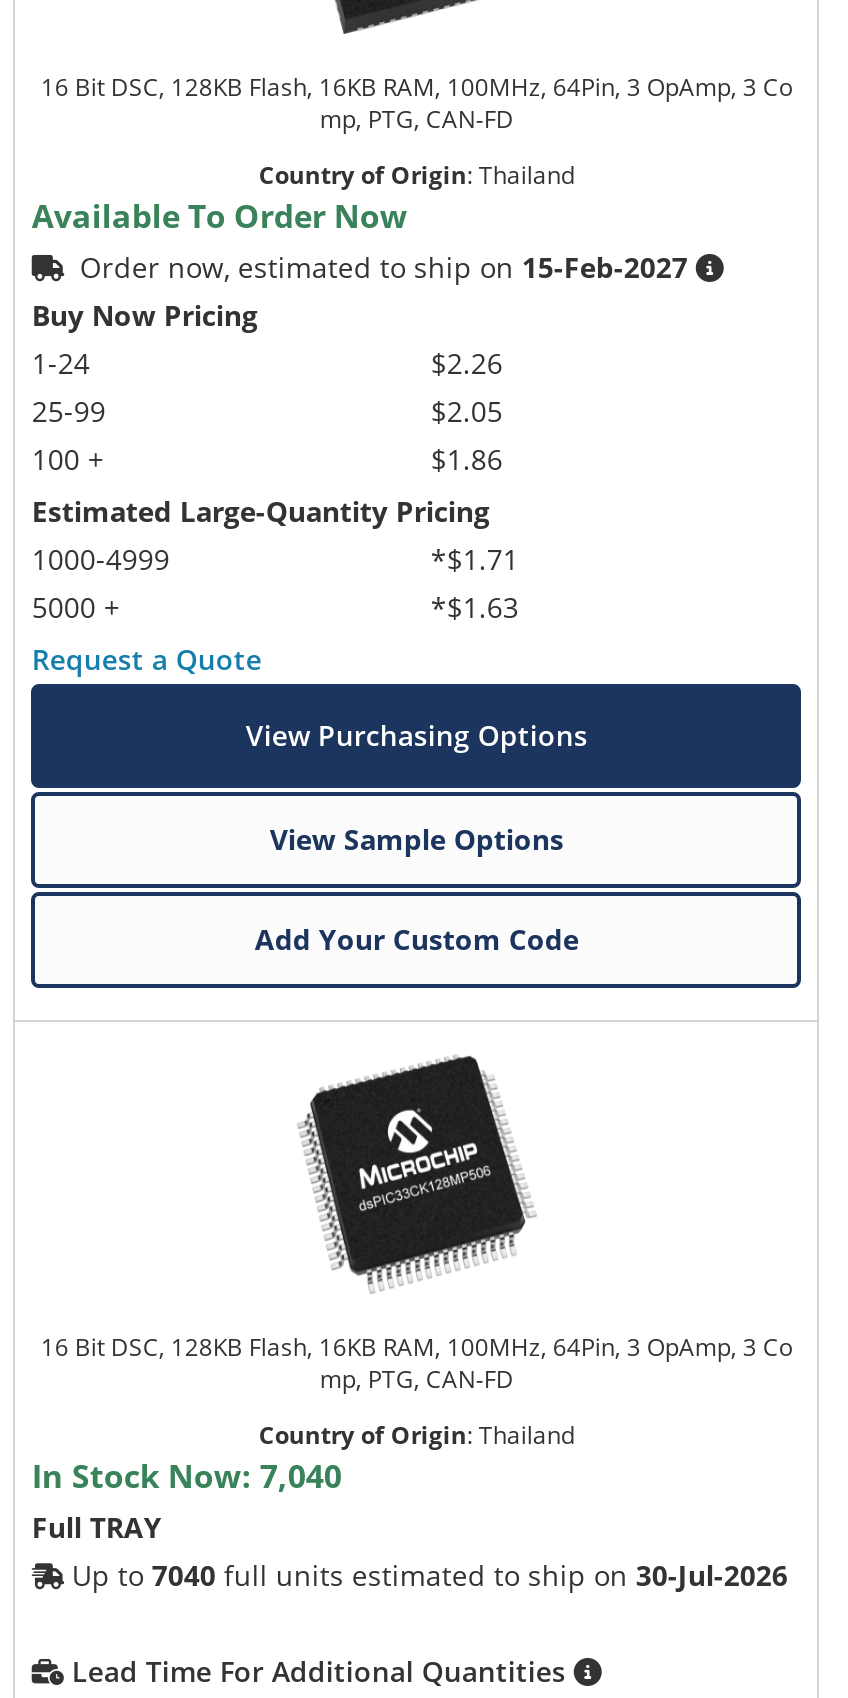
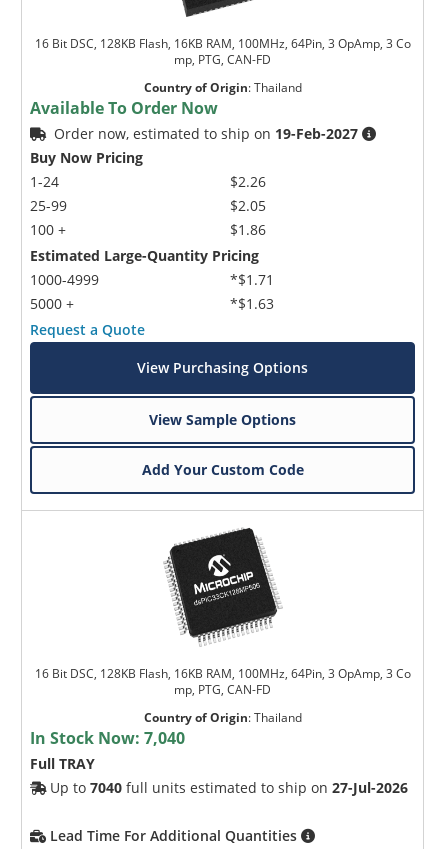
- Order now, estimated to ship on 15-Feb-2027
+ Order now, estimated to ship on 19-Feb-2027

- Up to 7040 full units estimated to ship on 30-Jul-2026
+ Up to 7040 full units estimated to ship on 27-Jul-2026
